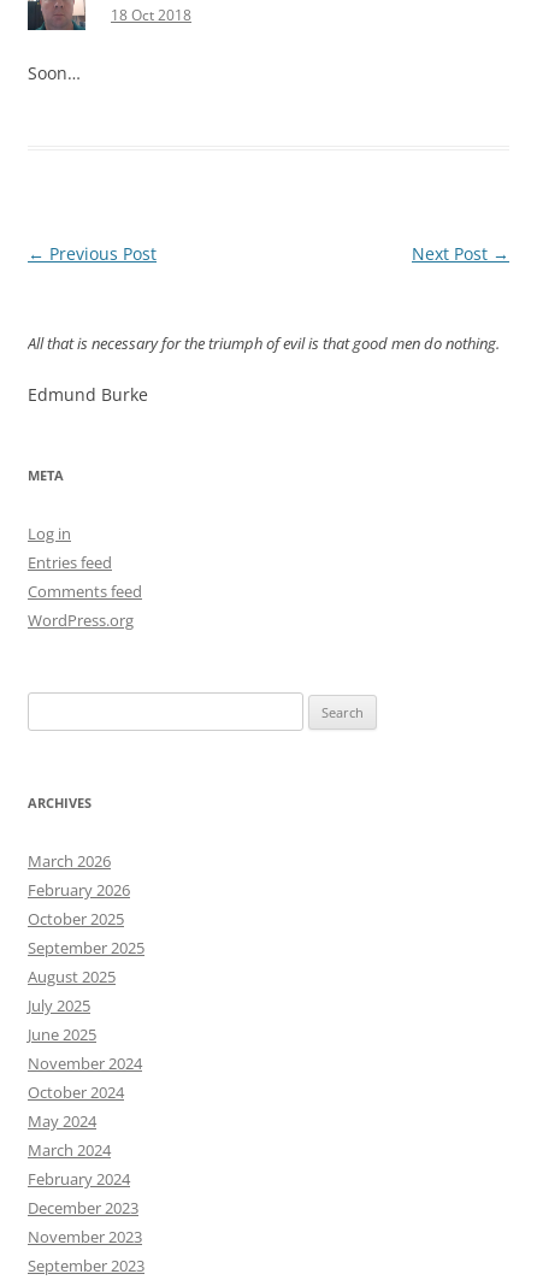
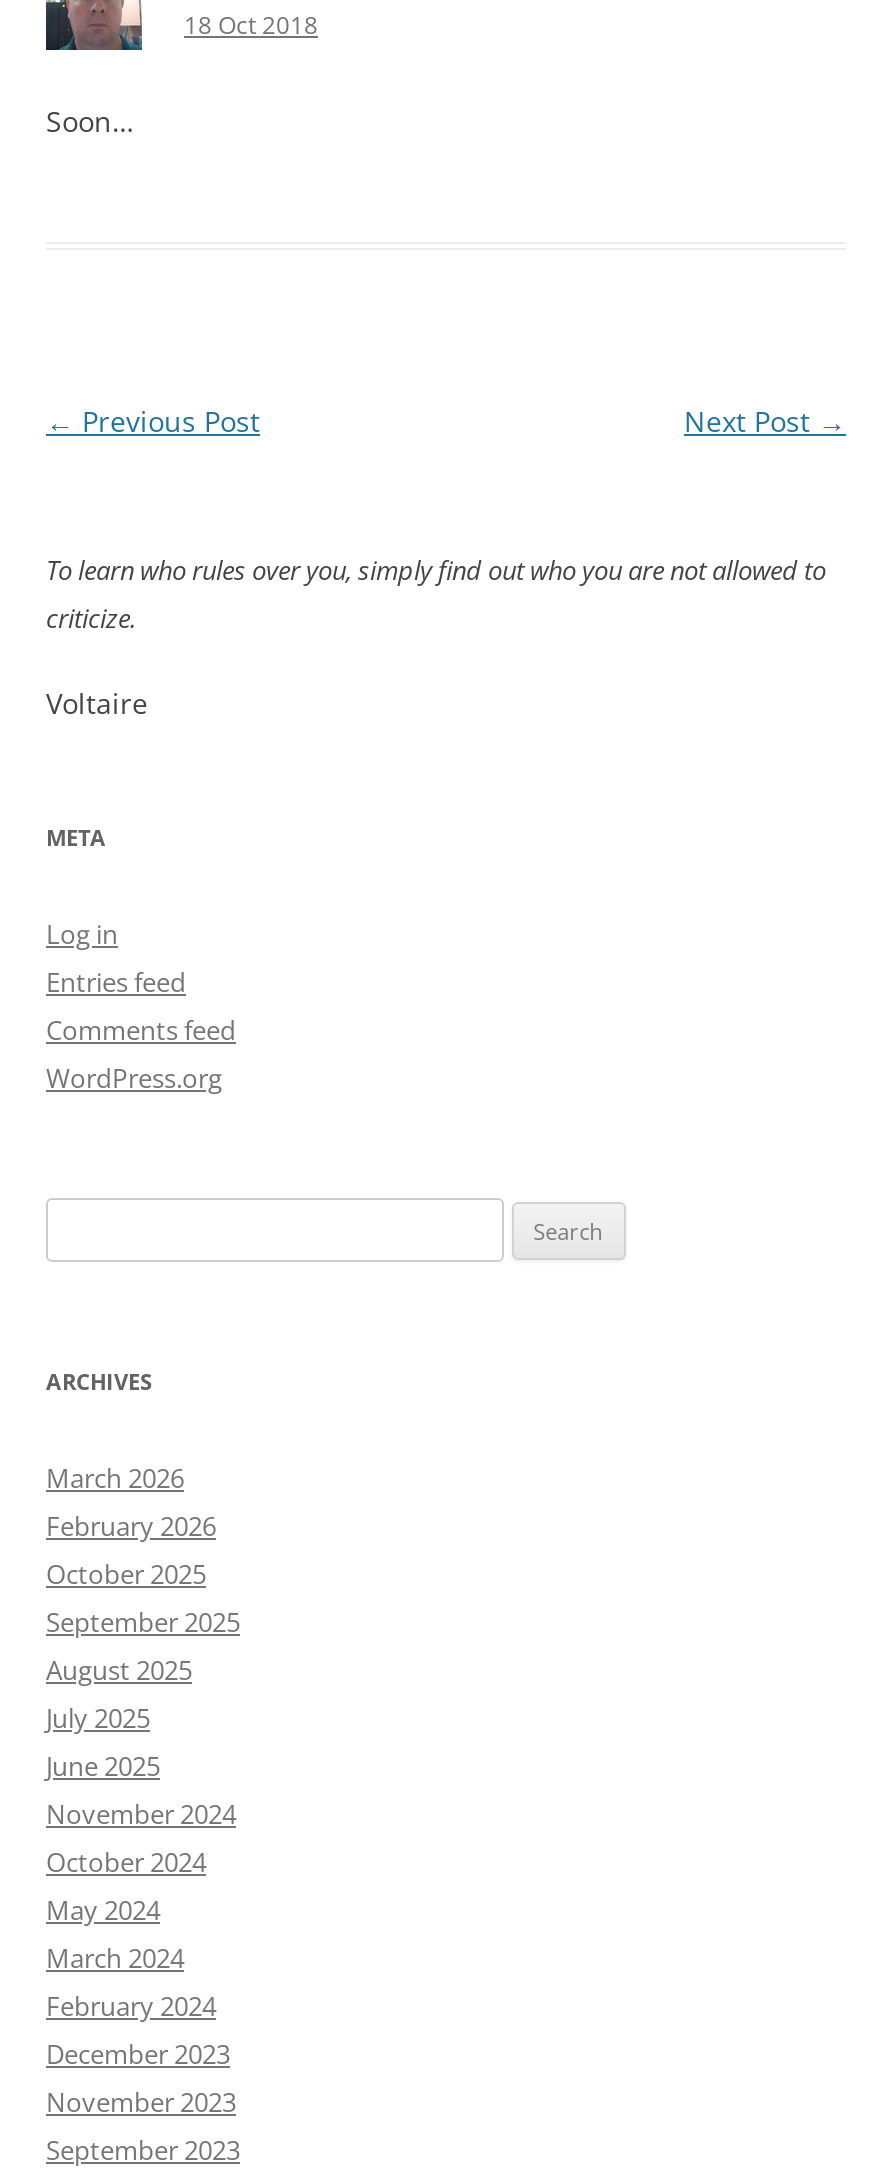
- All that is necessary for the triumph of evil is that good men do nothing.
+ To learn who rules over you, simply find out who you are not allowed to
+ criticize.

- Edmund Burke
+ Voltaire
